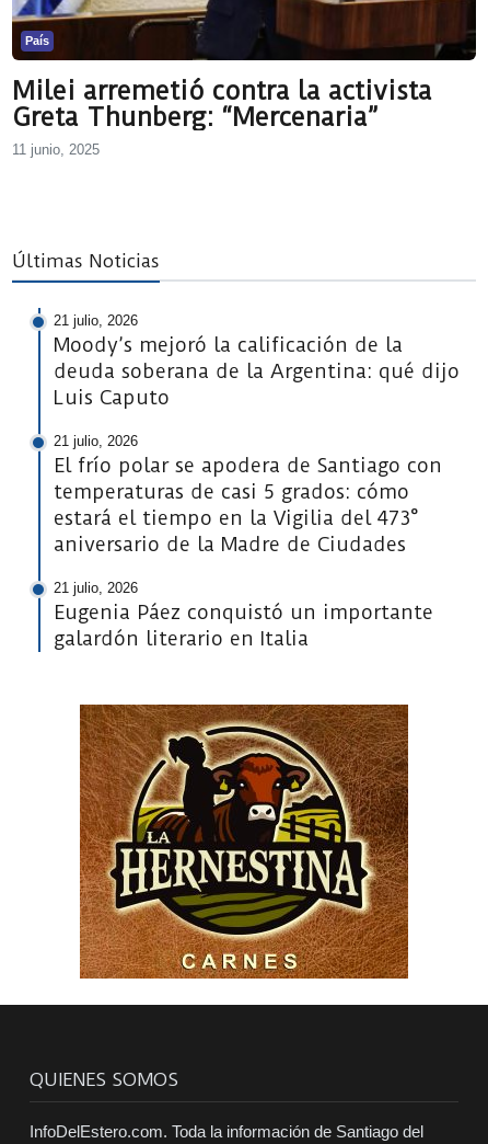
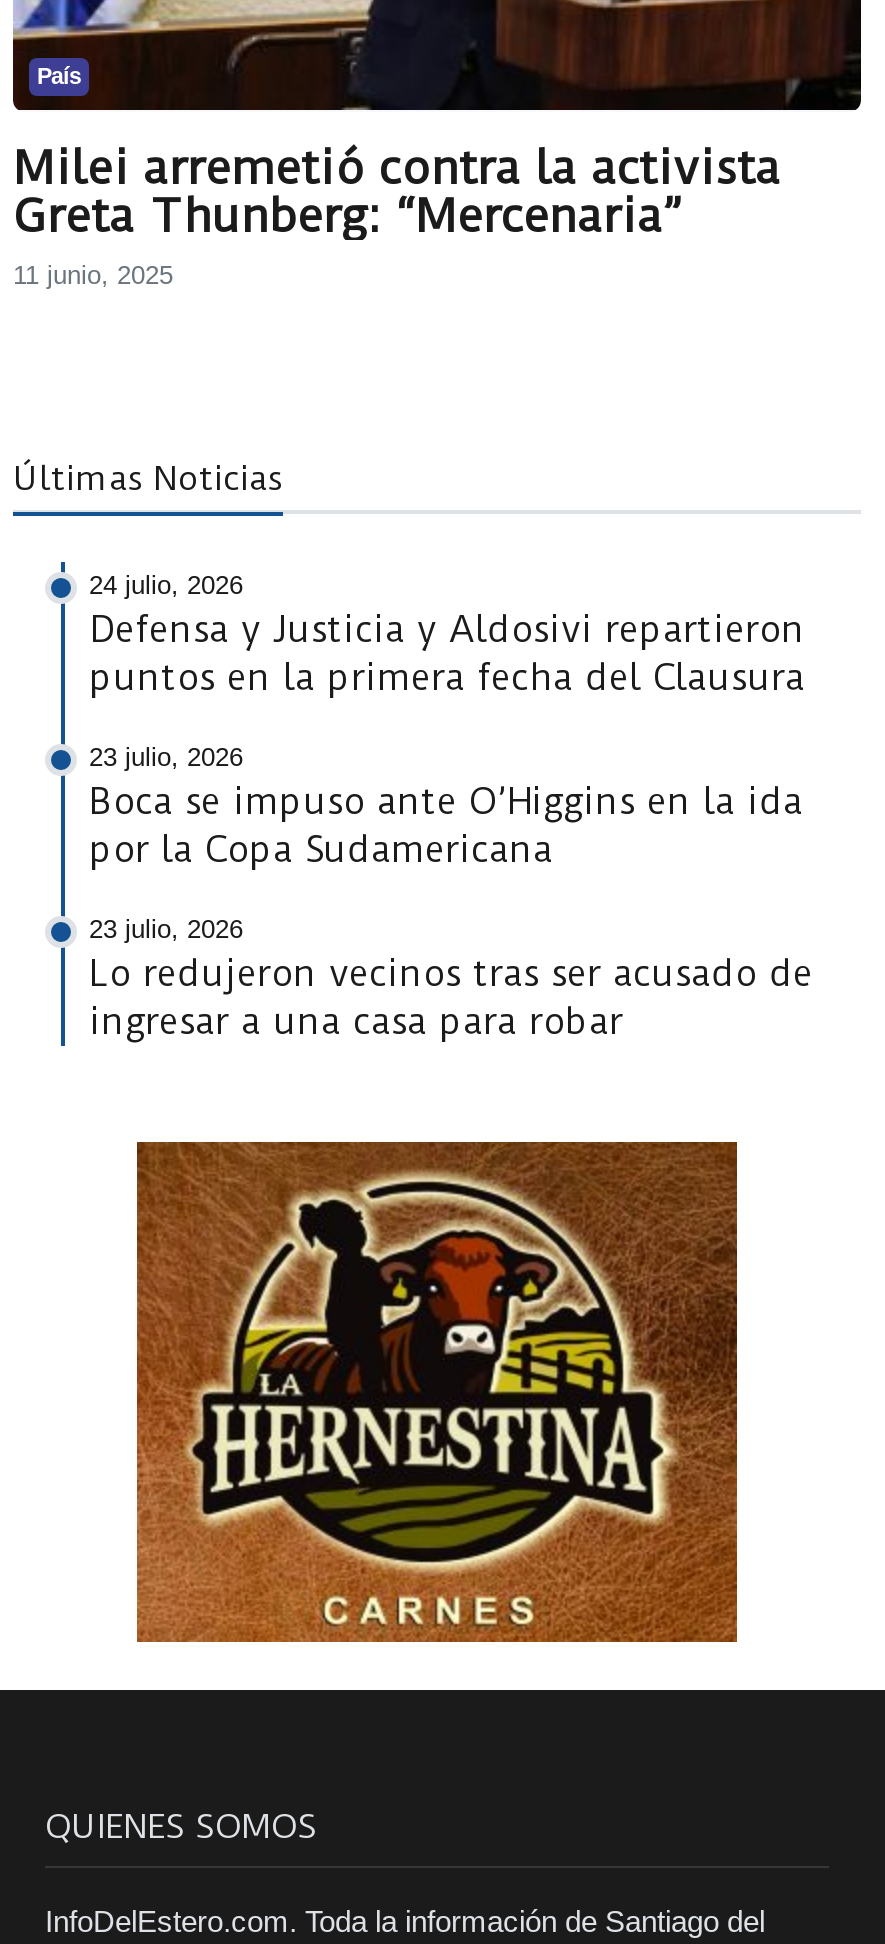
- 21 julio, 2026
- Moody’s mejoró la calificación de la
- deuda soberana de la Argentina: qué dijo
- Luis Caputo
+ 24 julio, 2026
+ Defensa y Justicia y Aldosivi repartieron
+ puntos en la primera fecha del Clausura

- 21 julio, 2026
- El frío polar se apodera de Santiago con
- temperaturas de casi 5 grados: cómo
- estará el tiempo en la Vigilia del 473°
- aniversario de la Madre de Ciudades
+ 23 julio, 2026
+ Boca se impuso ante O’Higgins en la ida
+ por la Copa Sudamericana

- 21 julio, 2026
- Eugenia Páez conquistó un importante
- galardón literario en Italia
+ 23 julio, 2026
+ Lo redujeron vecinos tras ser acusado de
+ ingresar a una casa para robar
